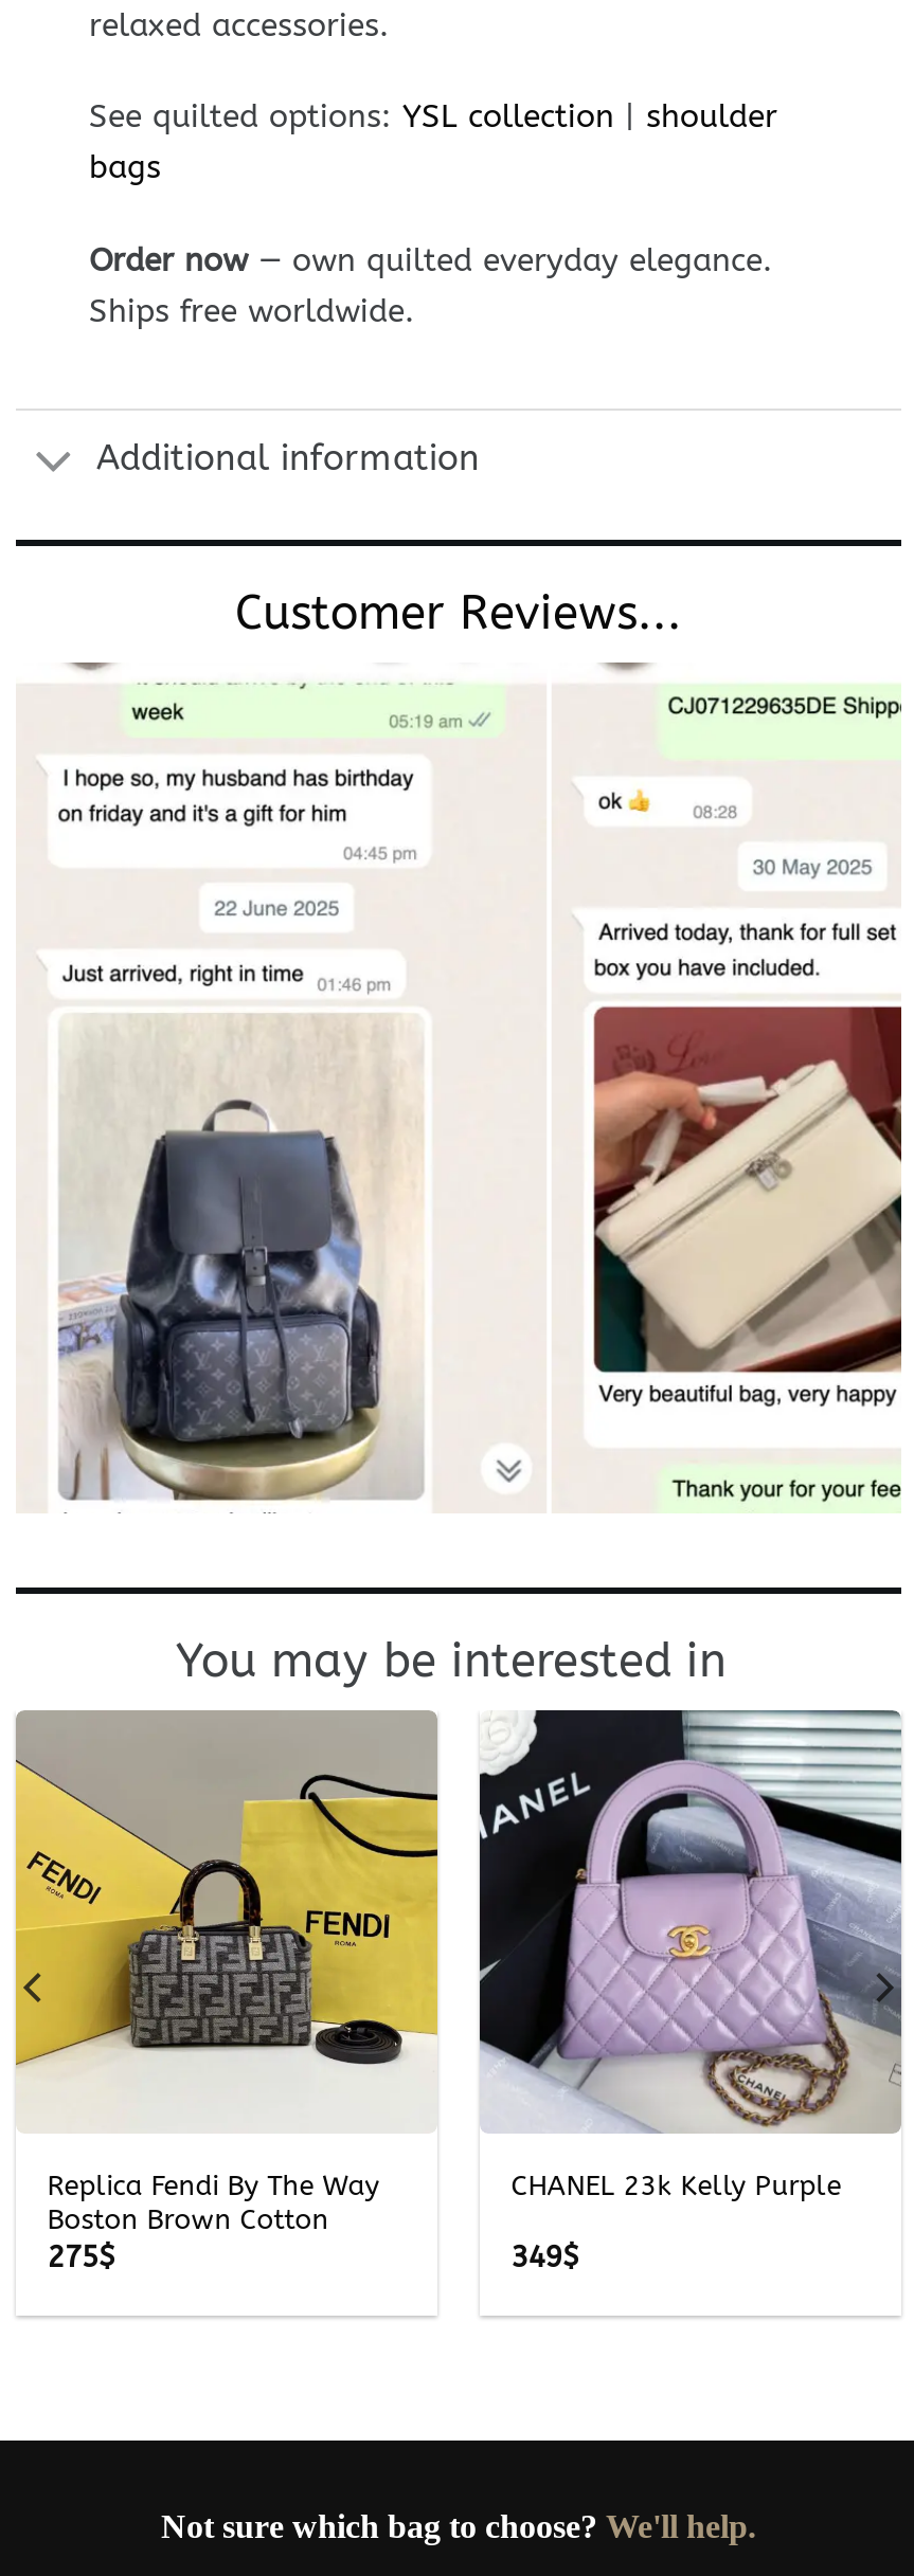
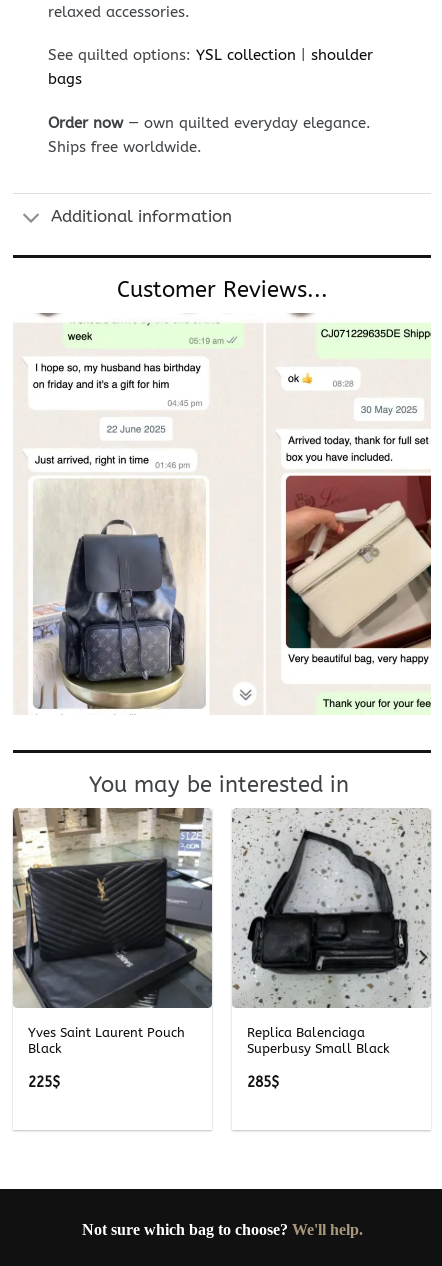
- [image]
+ [image]

- [image]
- CHANEL 23k Kelly Purple
- 349$
+ [image]
+ Replica Balenciaga
+ Superbusy Small Black
+ 285$

- Replica Fendi By The Way
- Boston Brown Cotton
- 275$
+ Yves Saint Laurent Pouch
+ Black
+ 225$
